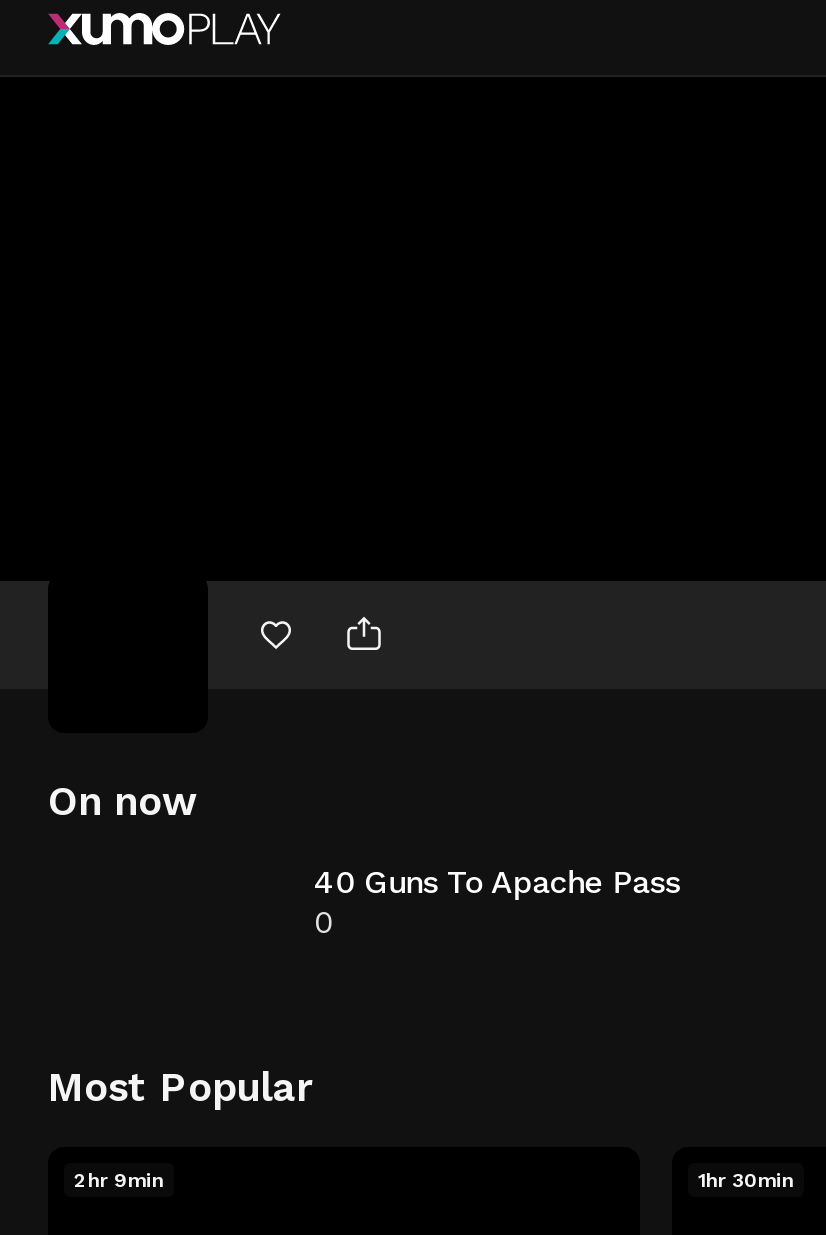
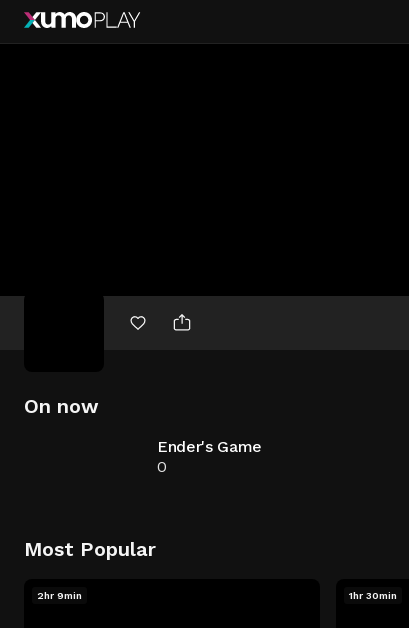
- 40 Guns To Apache Pass
+ Ender's Game
